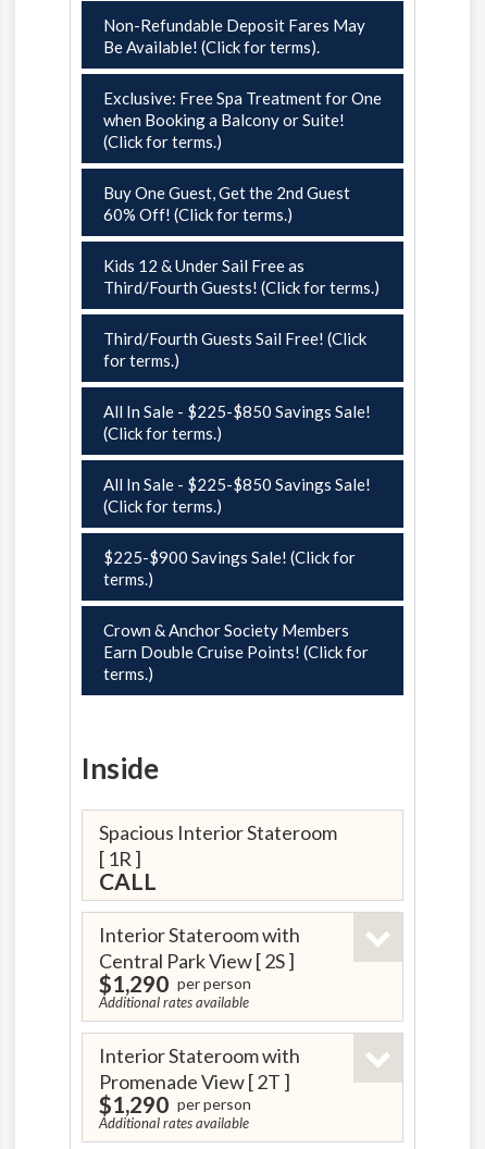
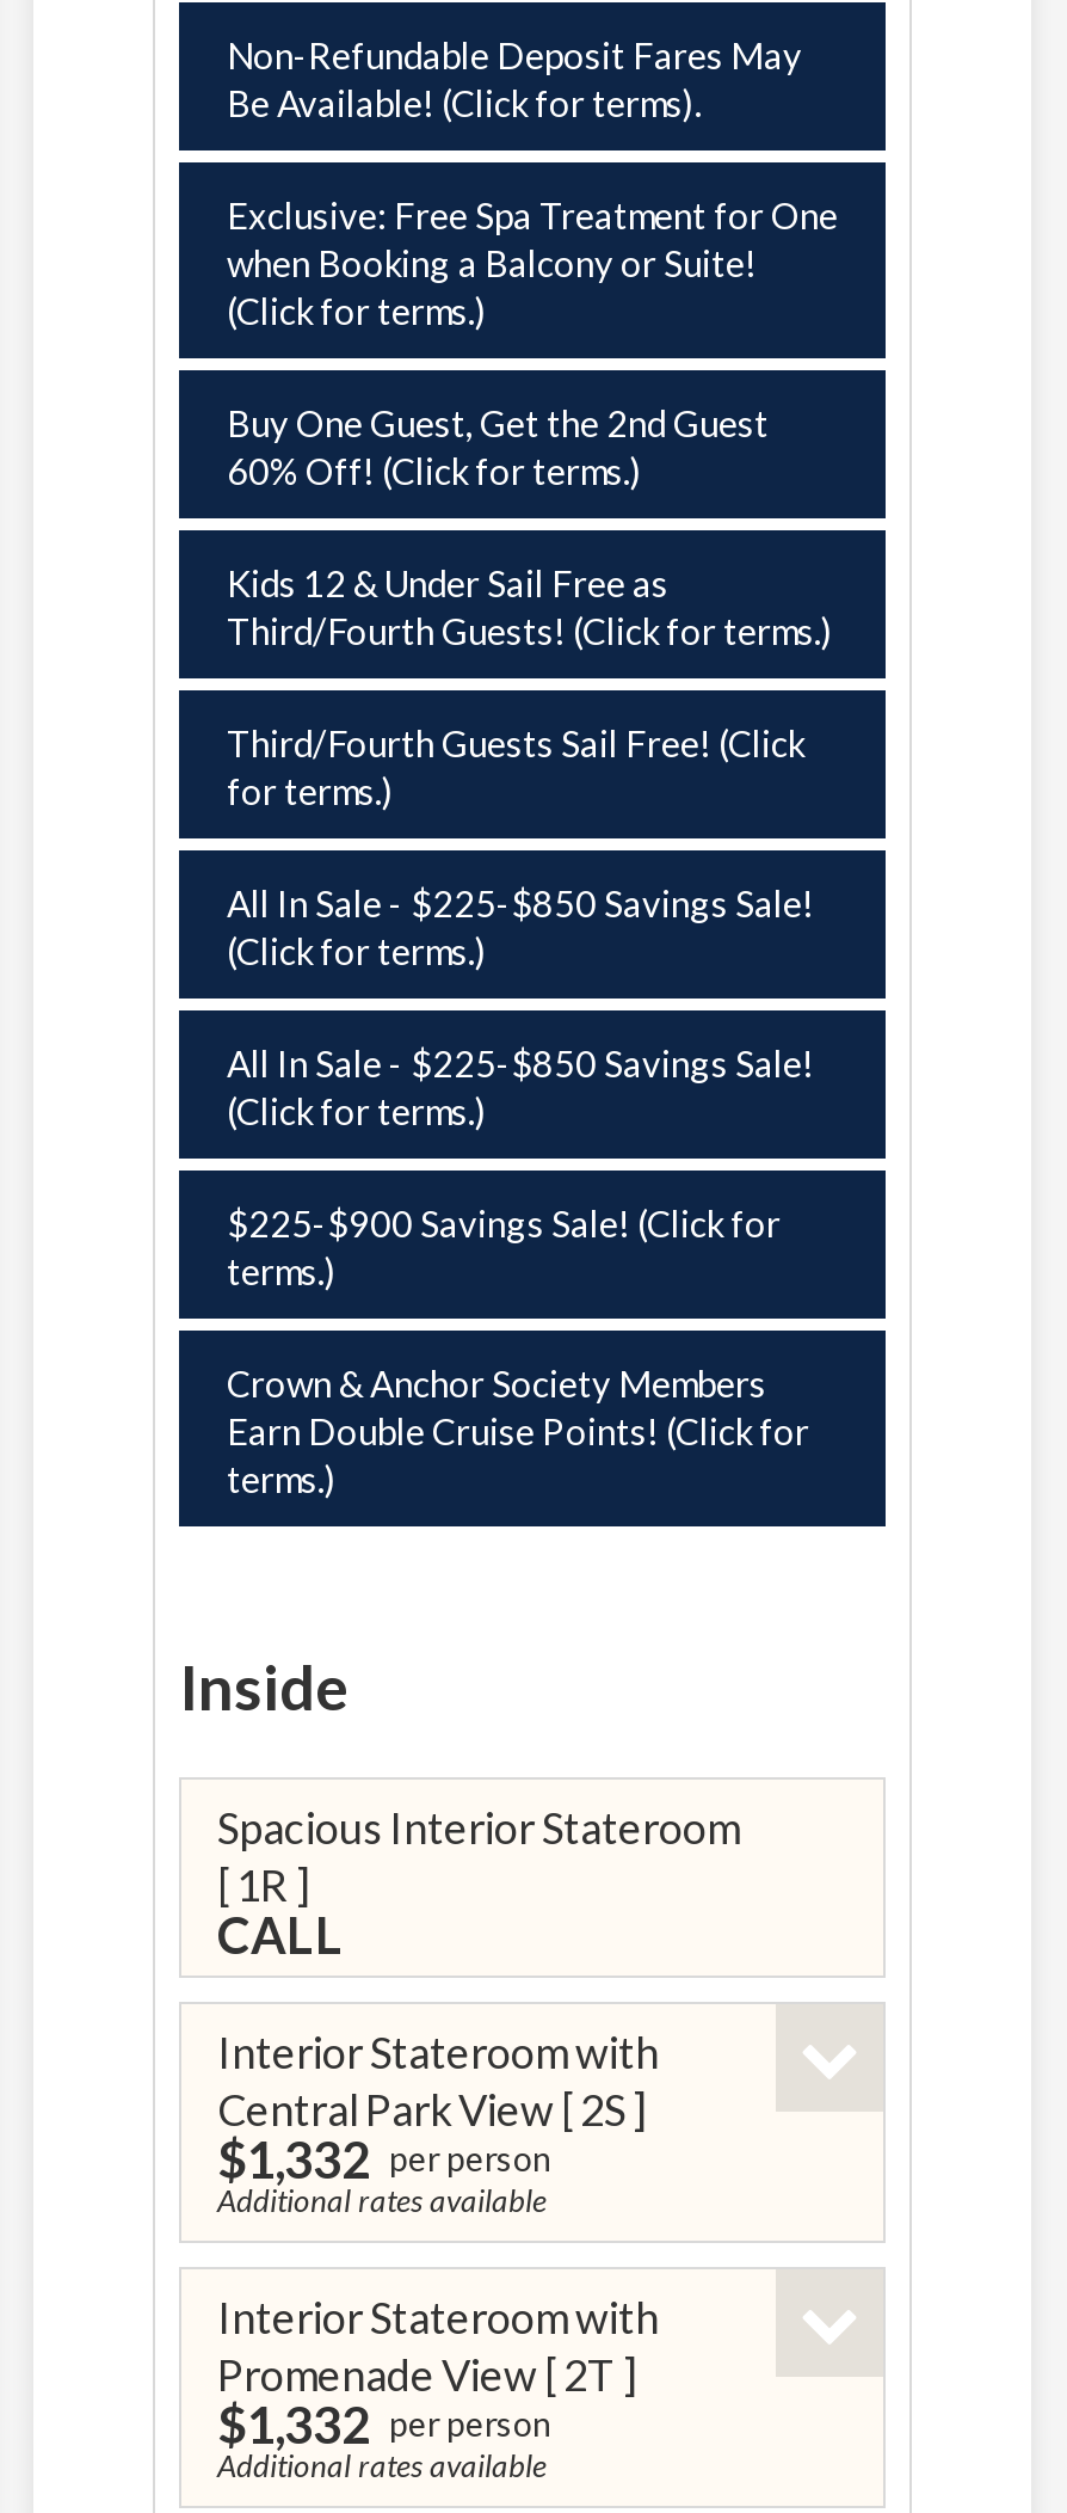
- $1,290 per person
+ $1,332 per person

- $1,290 per person
+ $1,332 per person
